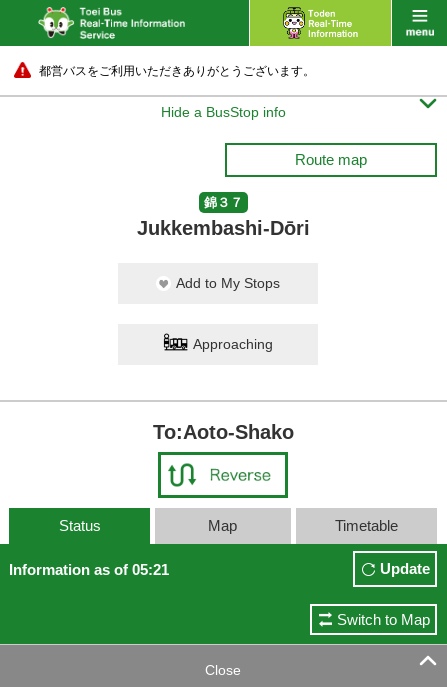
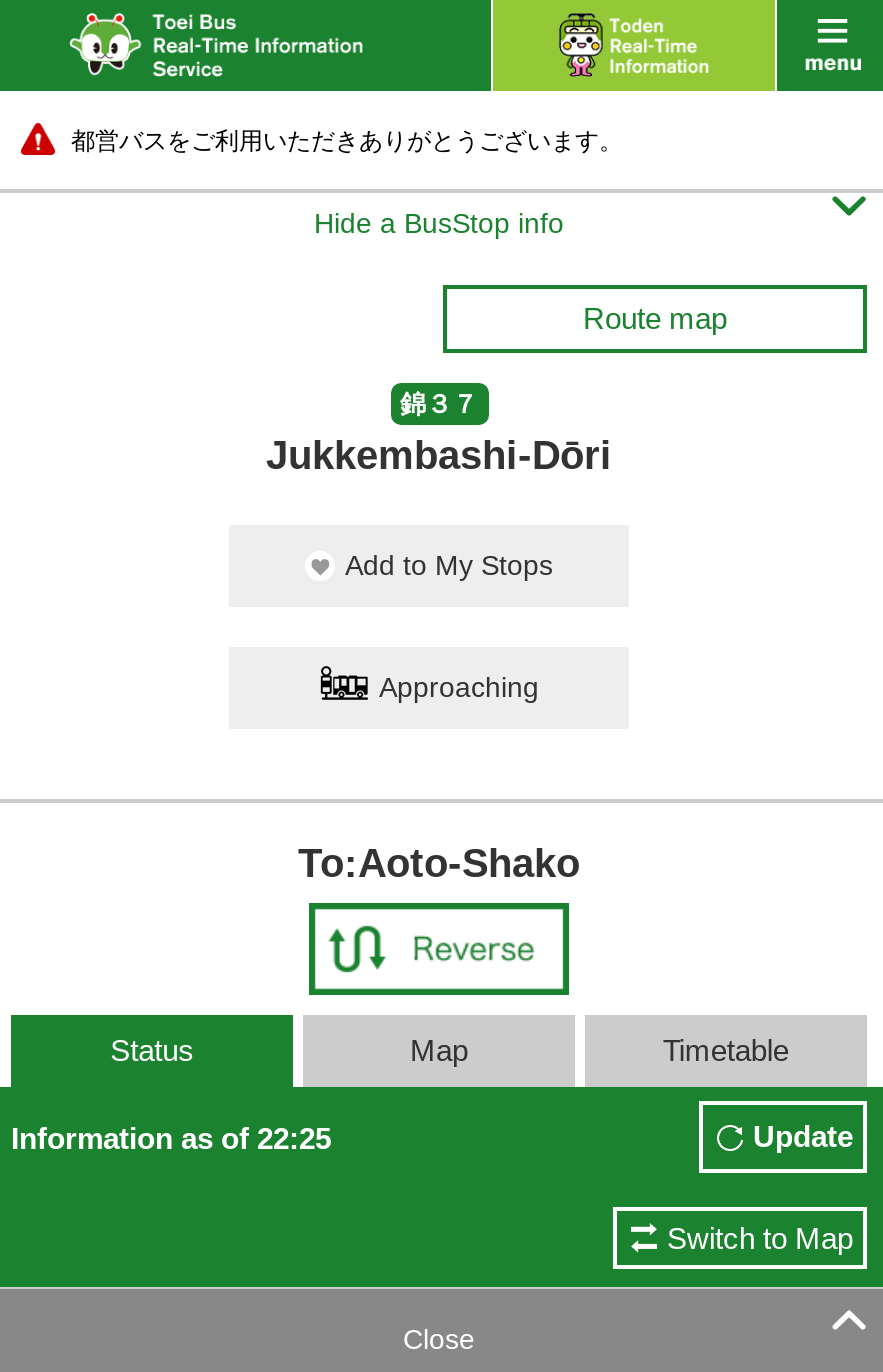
- Information as of 05:21
+ Information as of 22:25
